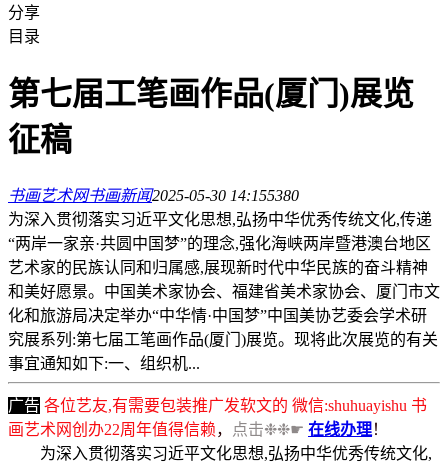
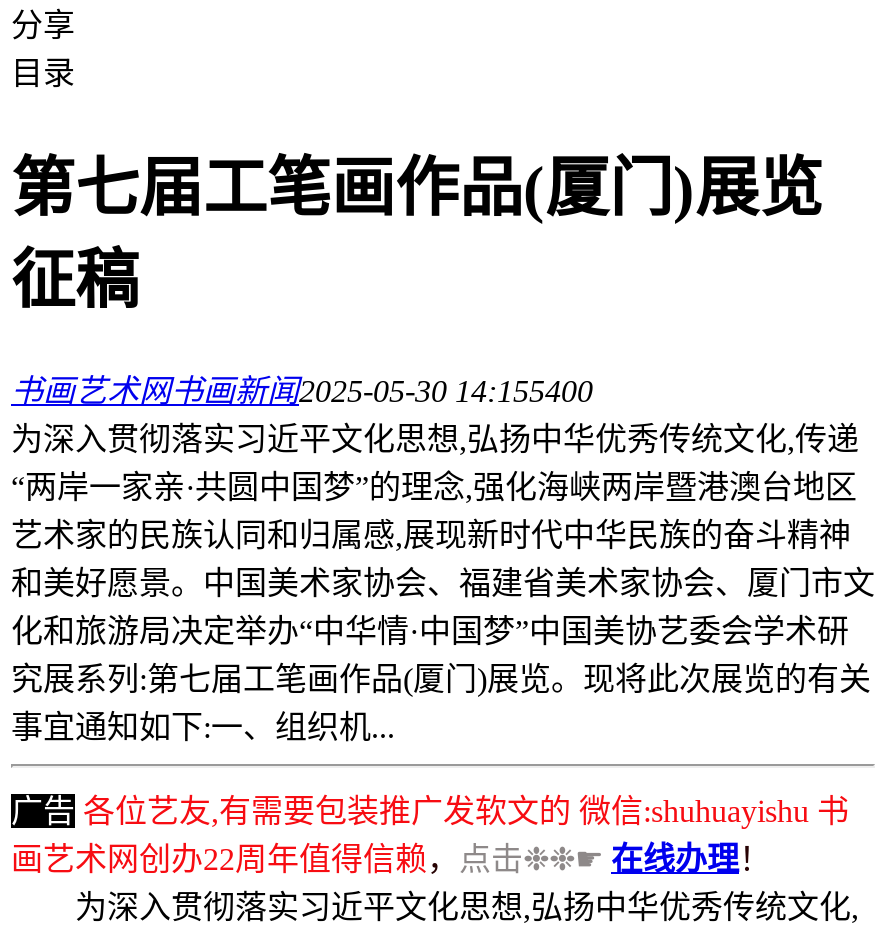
- 书画艺术网书画新闻2025-05-30 14:155380
+ 书画艺术网书画新闻2025-05-30 14:155400
